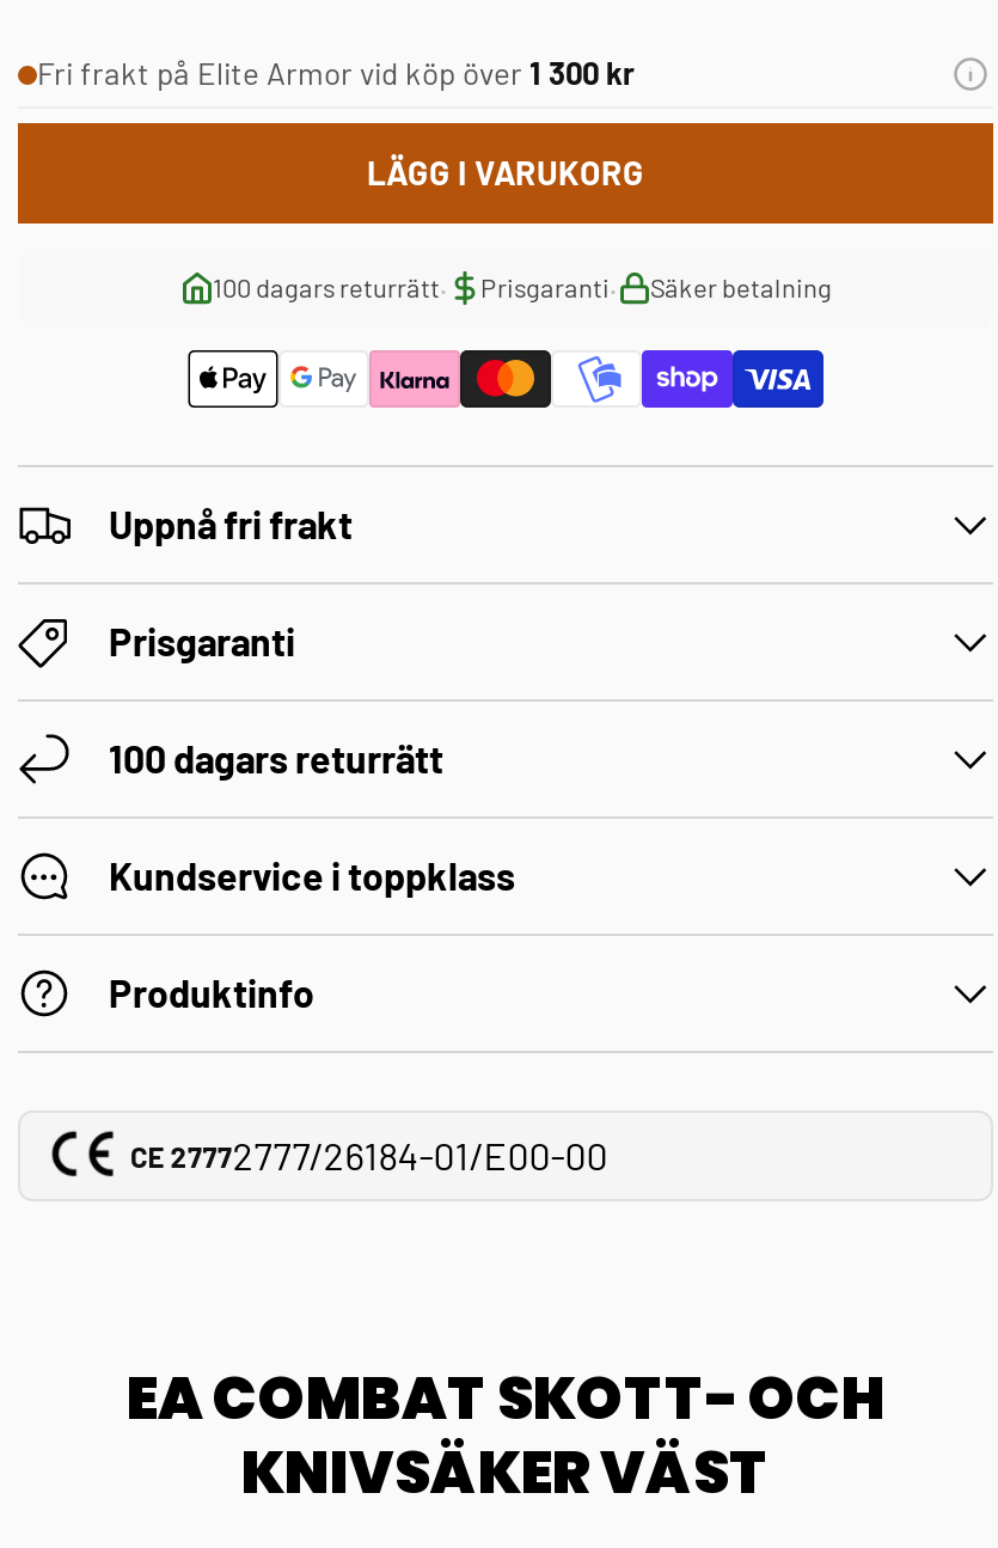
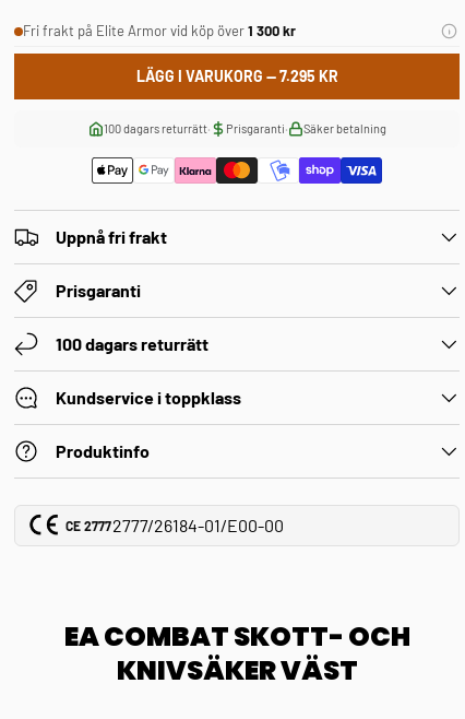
- LÄGG I VARUKORG
+ LÄGG I VARUKORG — 7.295 KR
